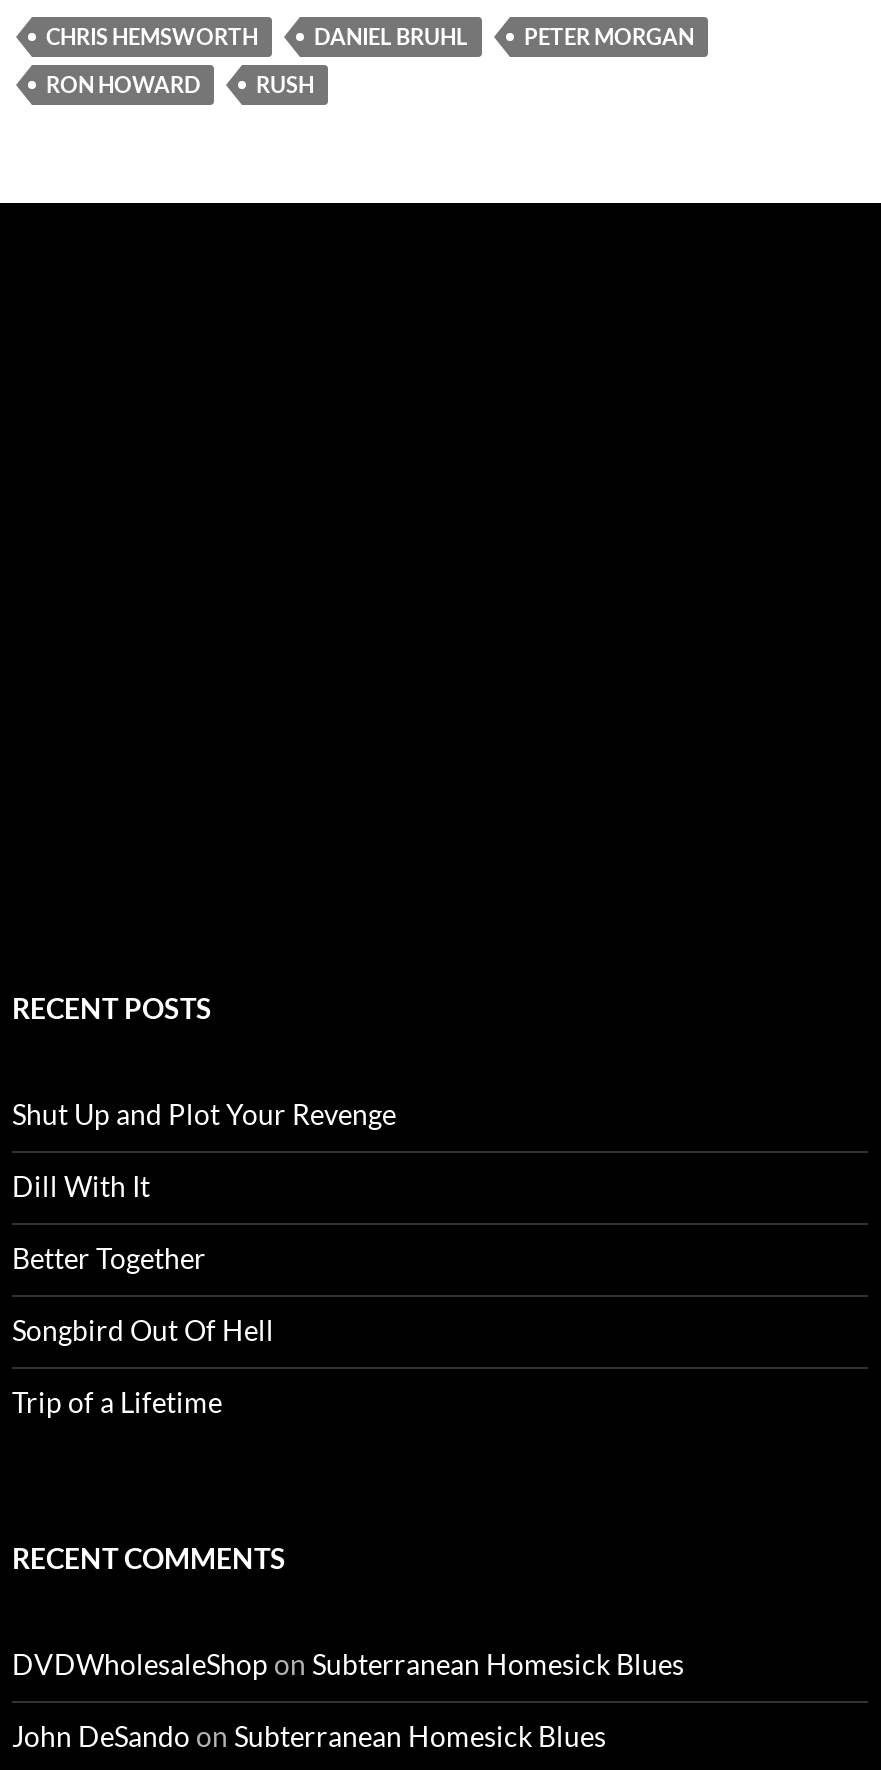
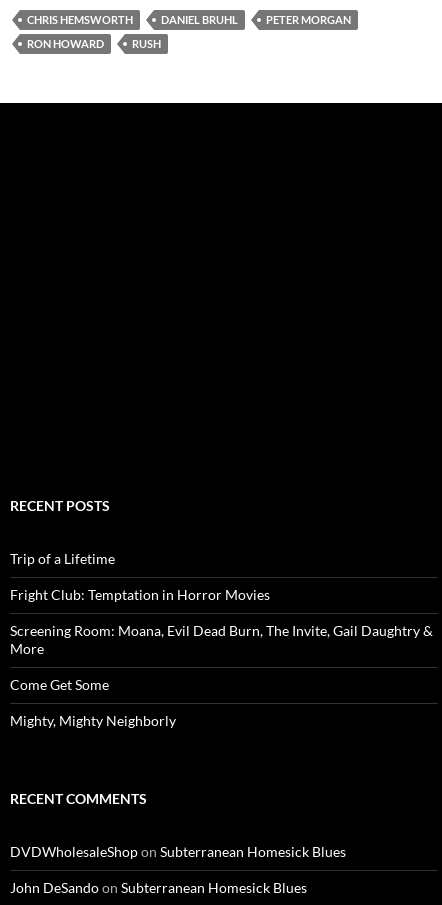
- Shut Up and Plot Your Revenge
- Dill With It
- Better Together
- Songbird Out Of Hell

moved up: Trip of a Lifetime

+ Fright Club: Temptation in Horror Movies
+ Screening Room: Moana, Evil Dead Burn, The Invite, Gail Daughtry &
+ More
+ Come Get Some
+ Mighty, Mighty Neighborly
